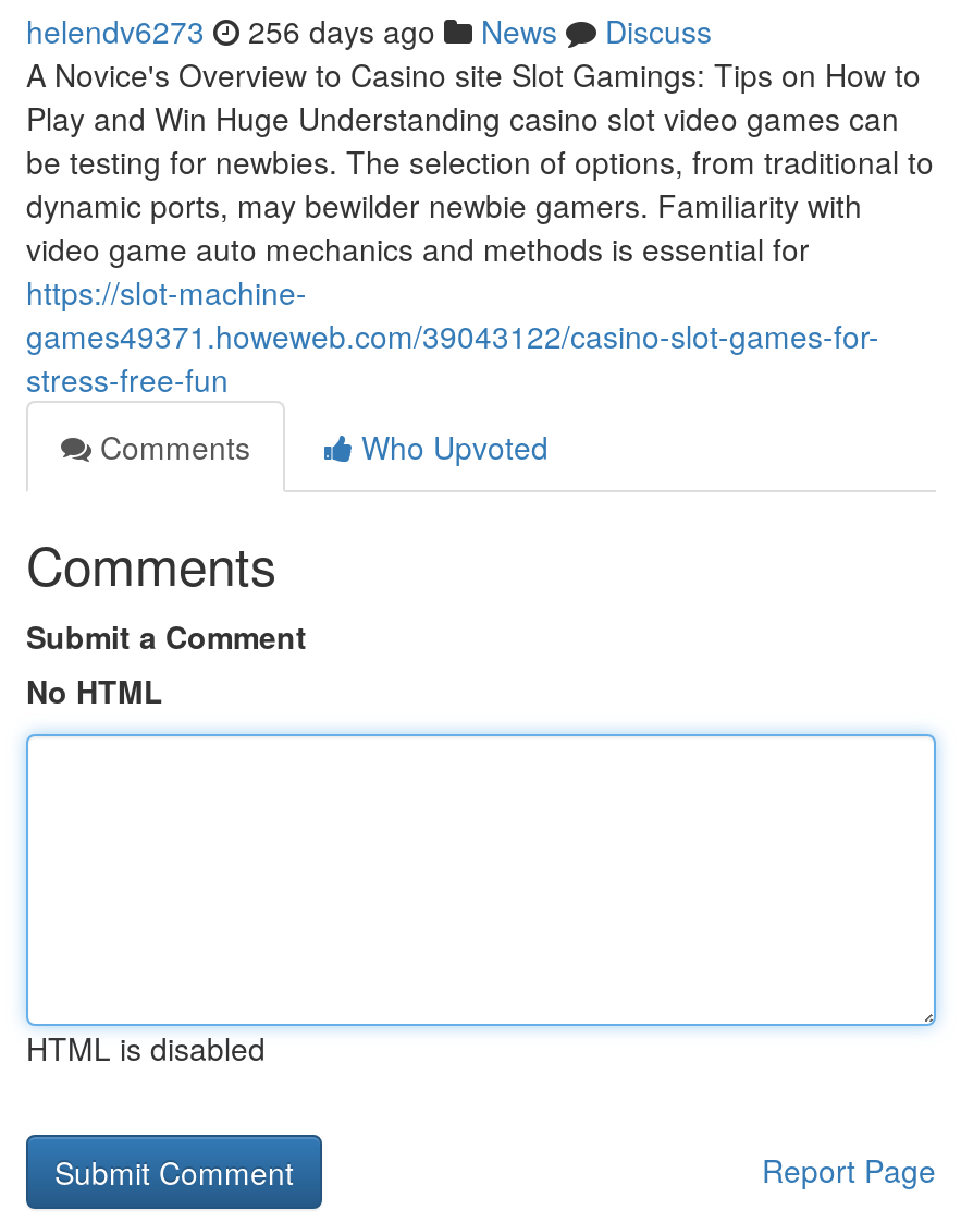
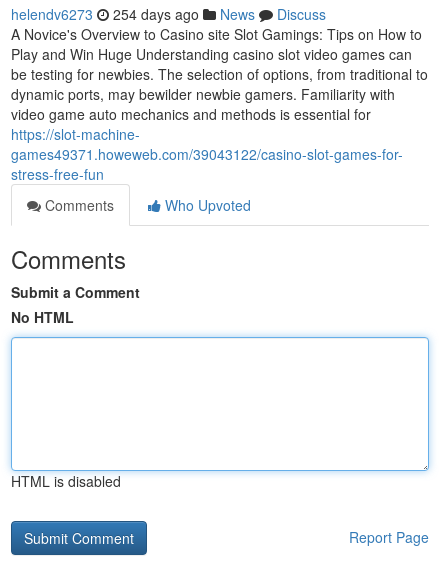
- helendv6273 256 days ago News Discuss
+ helendv6273 254 days ago News Discuss
